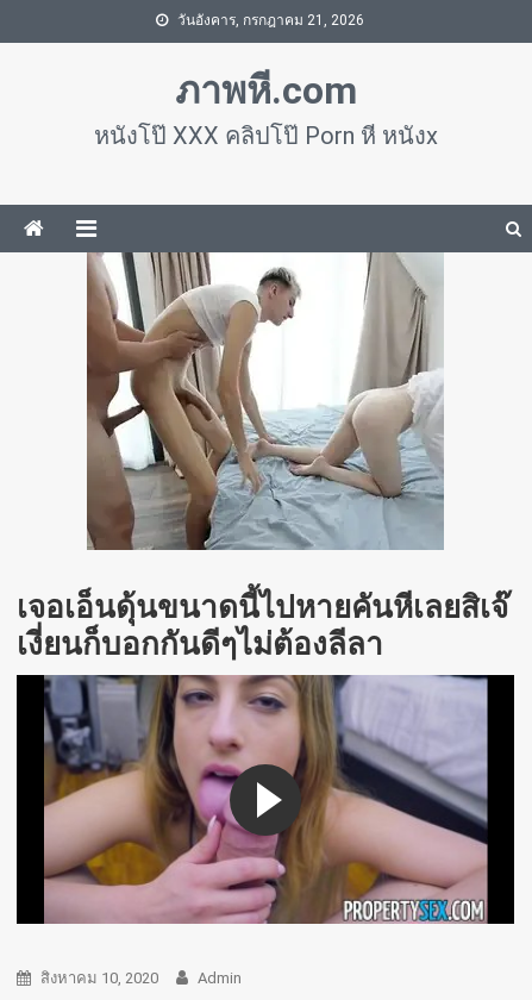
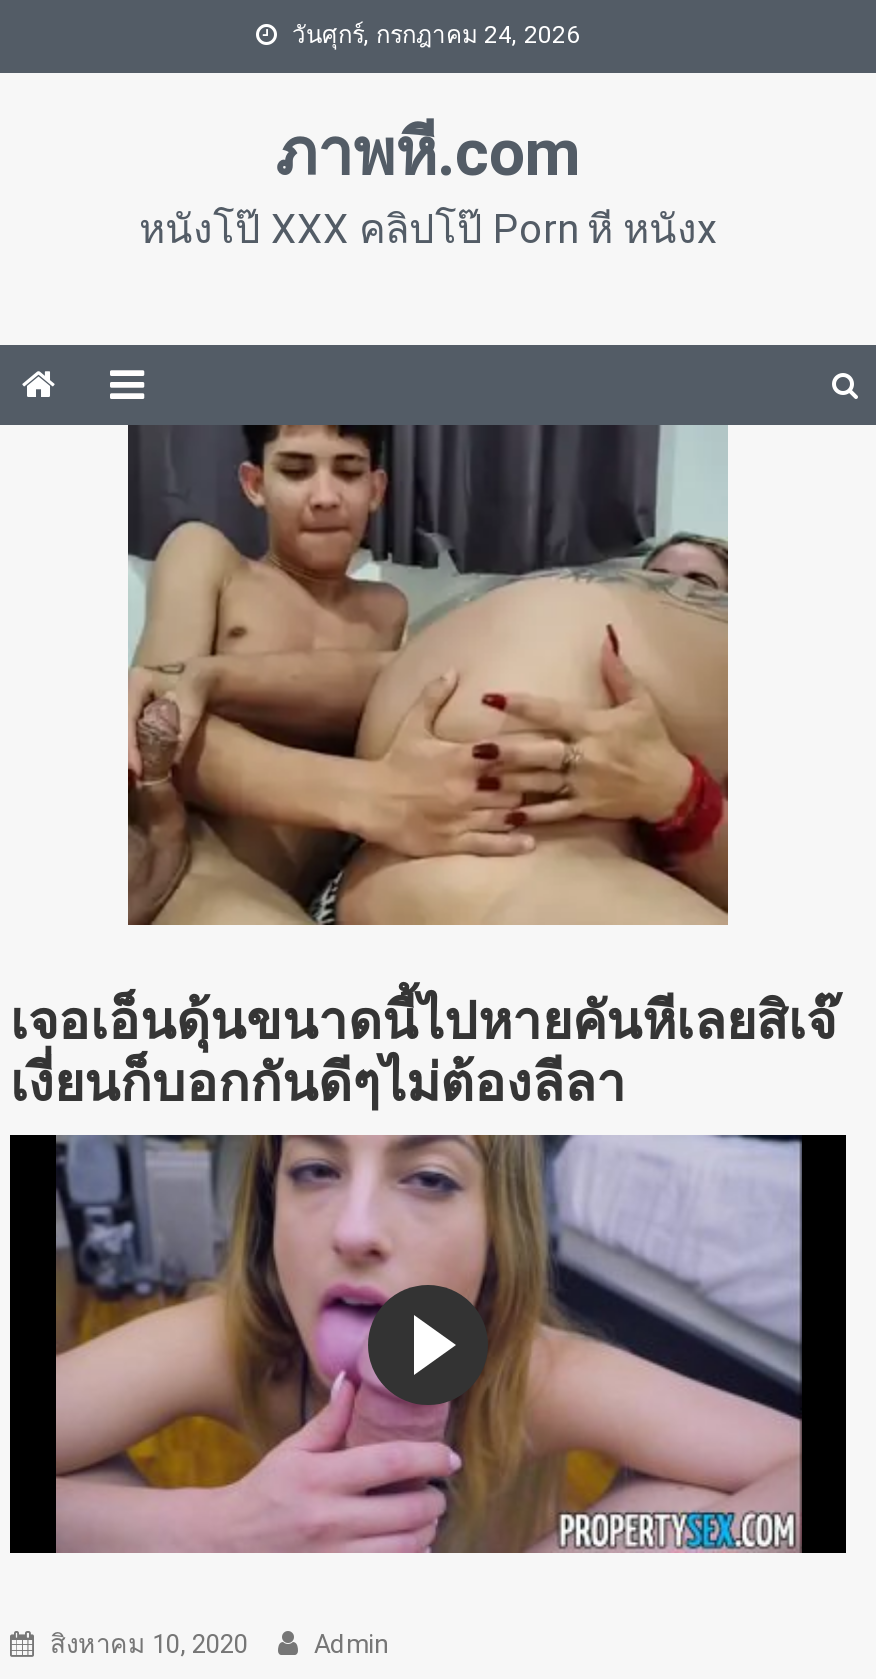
- วันอังคาร, กรกฎาคม 21, 2026
+ วันศุกร์, กรกฎาคม 24, 2026

- [image]
+ [image]
